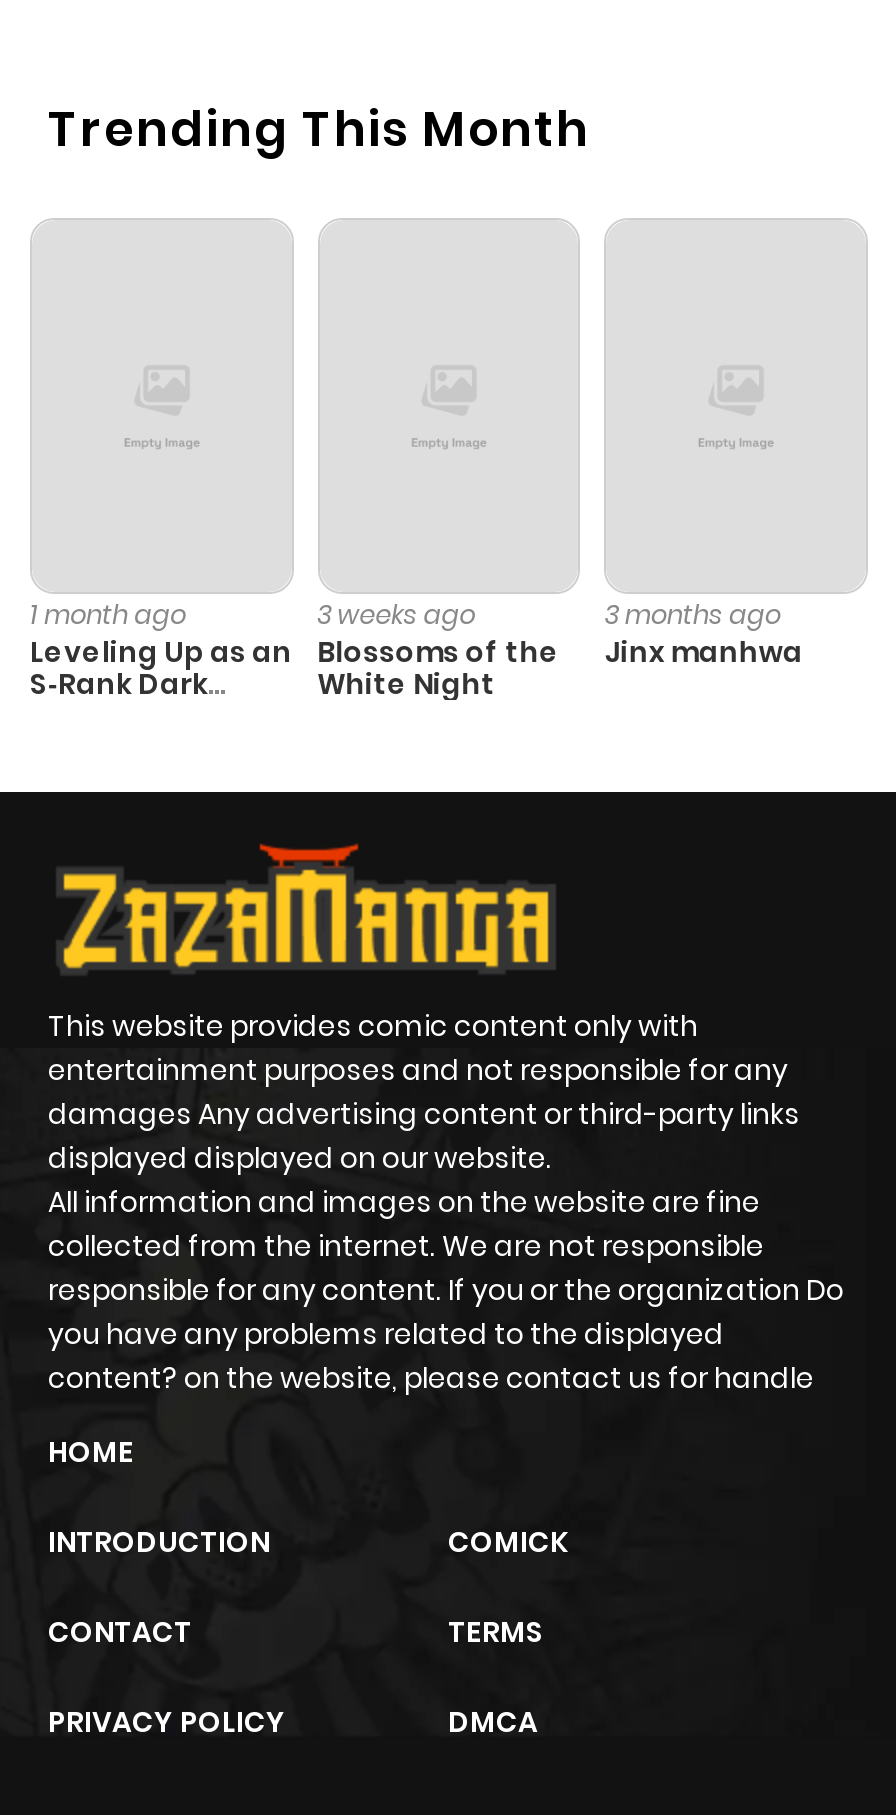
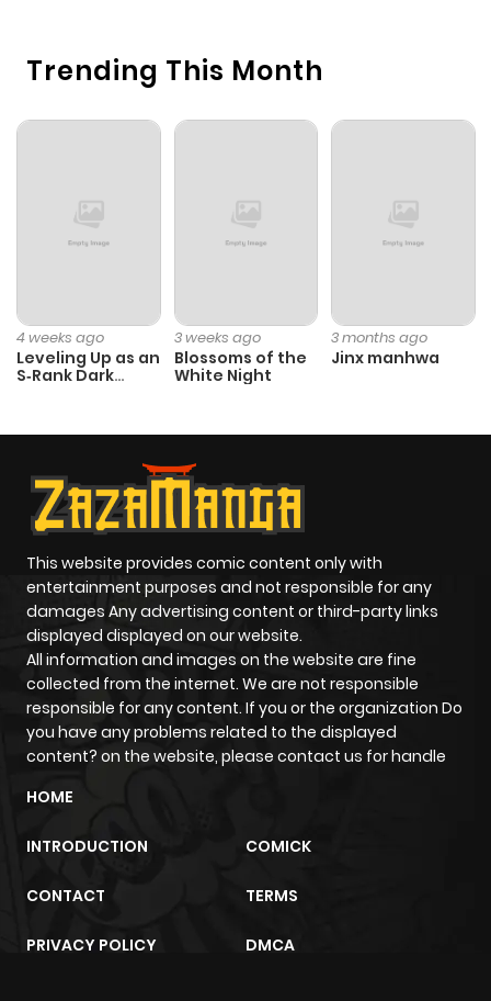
- 1 month ago
+ 4 weeks ago
